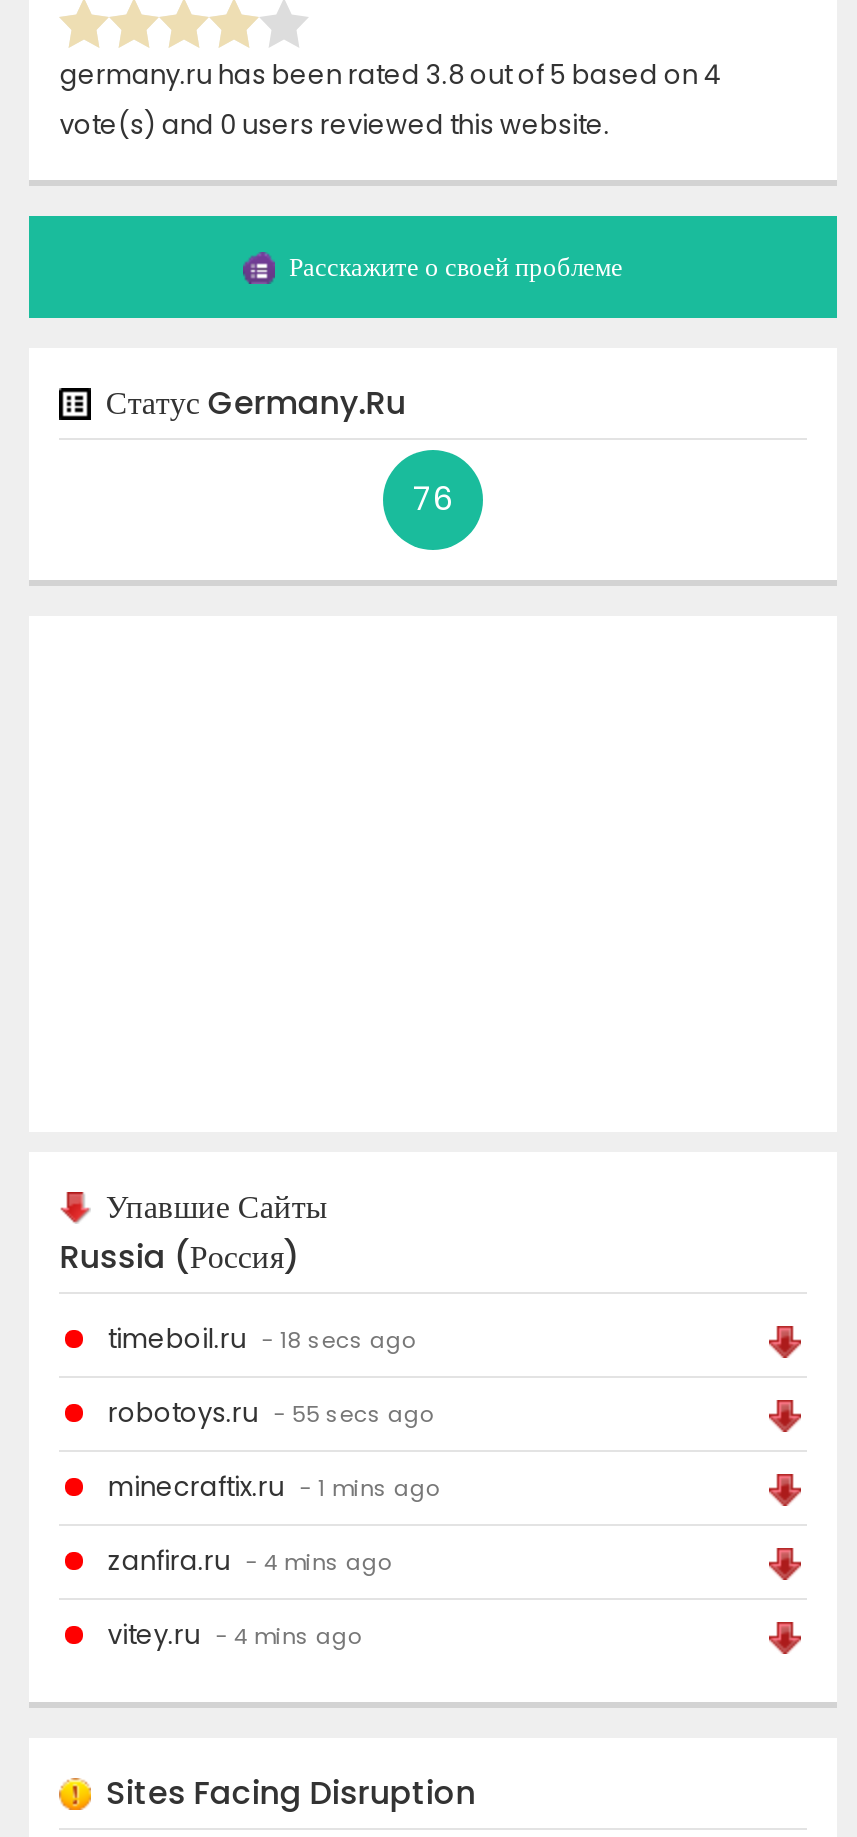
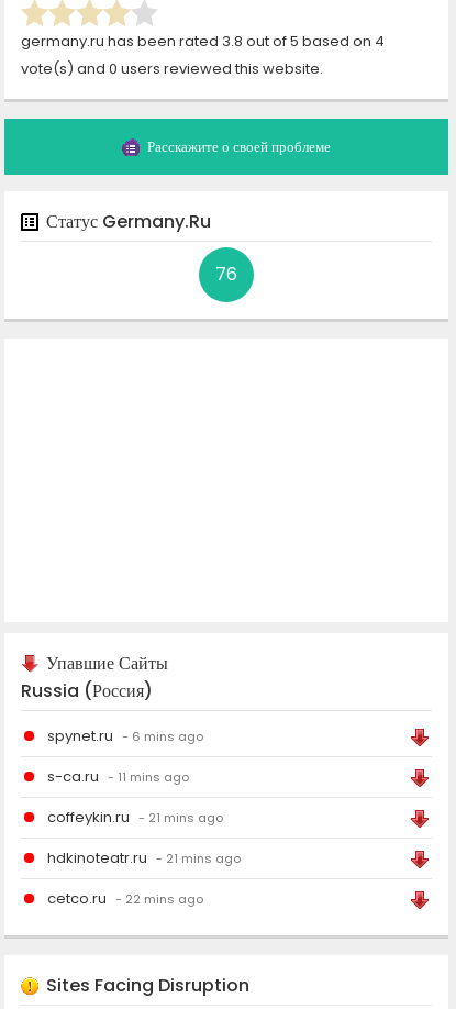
- timeboil.ru - 18 secs ago
+ spynet.ru - 6 mins ago

- robotoys.ru - 55 secs ago
+ s-ca.ru - 11 mins ago

- minecraftix.ru - 1 mins ago
+ coffeykin.ru - 21 mins ago

- zanfira.ru - 4 mins ago
+ hdkinoteatr.ru - 21 mins ago

- vitey.ru - 4 mins ago
+ cetco.ru - 22 mins ago
